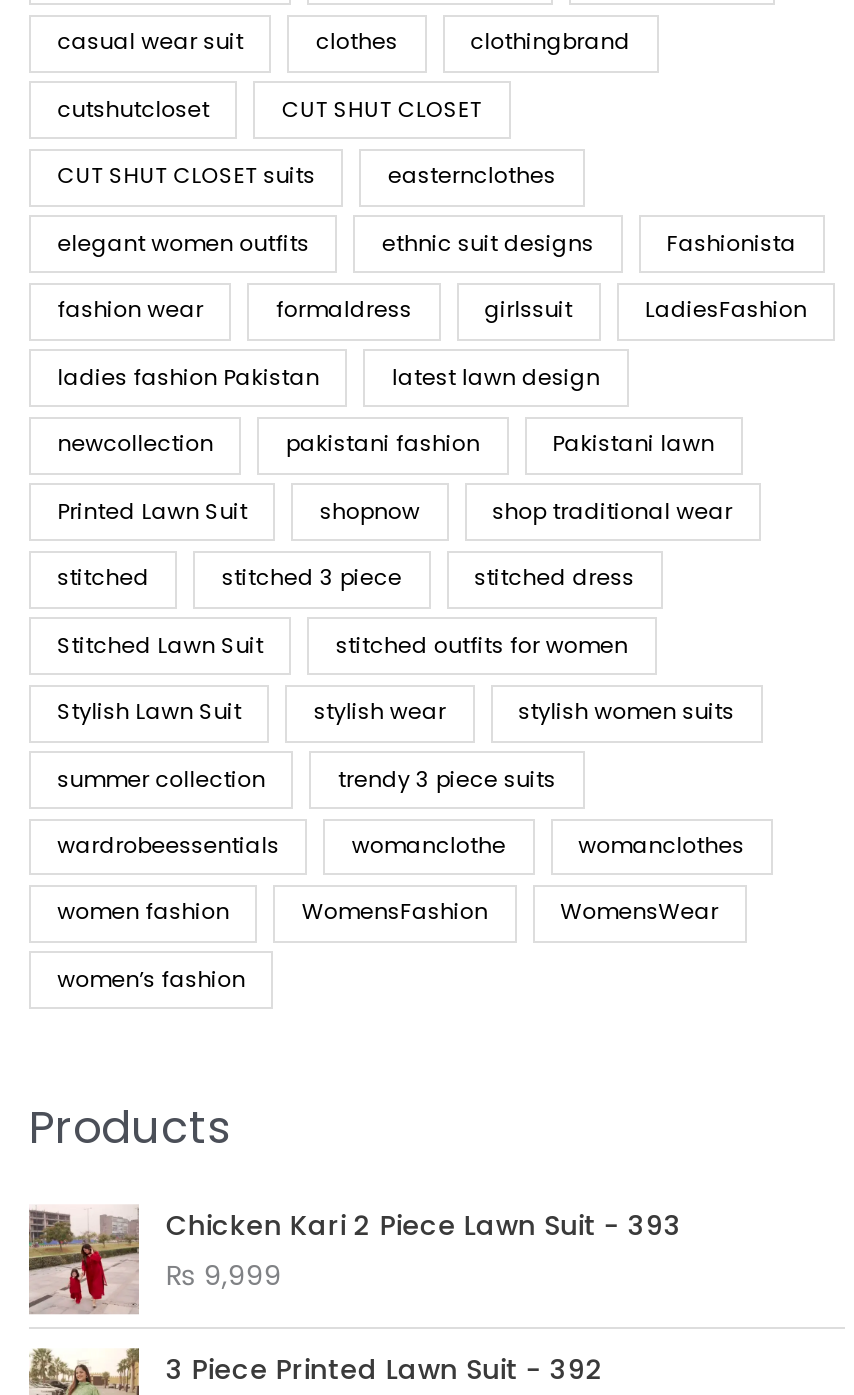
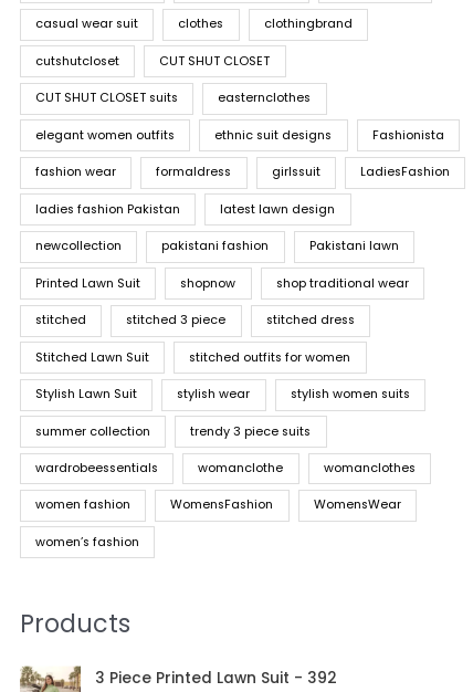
- [image]
- Chicken Kari 2 Piece Lawn Suit - 393
- ₨ 9,999
